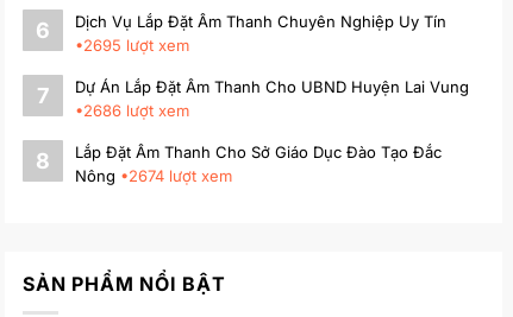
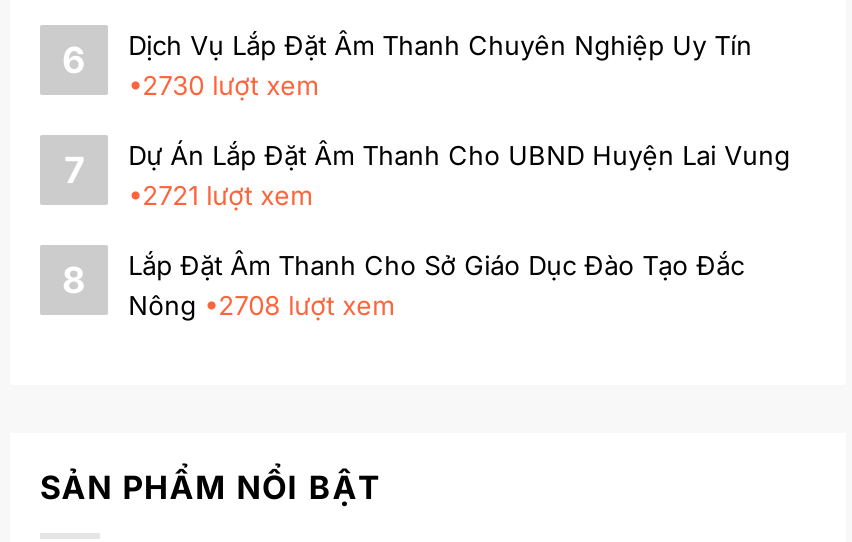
- •2695 lượt xem
+ •2730 lượt xem

- •2686 lượt xem
+ •2721 lượt xem

- Nông • 2674 lượt xem
+ Nông • 2708 lượt xem
